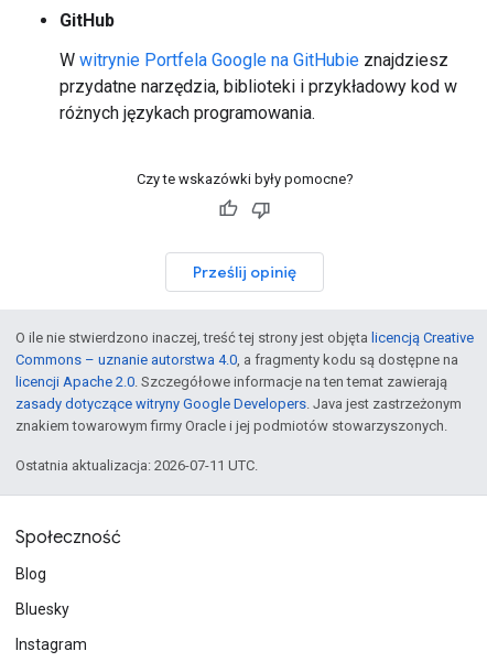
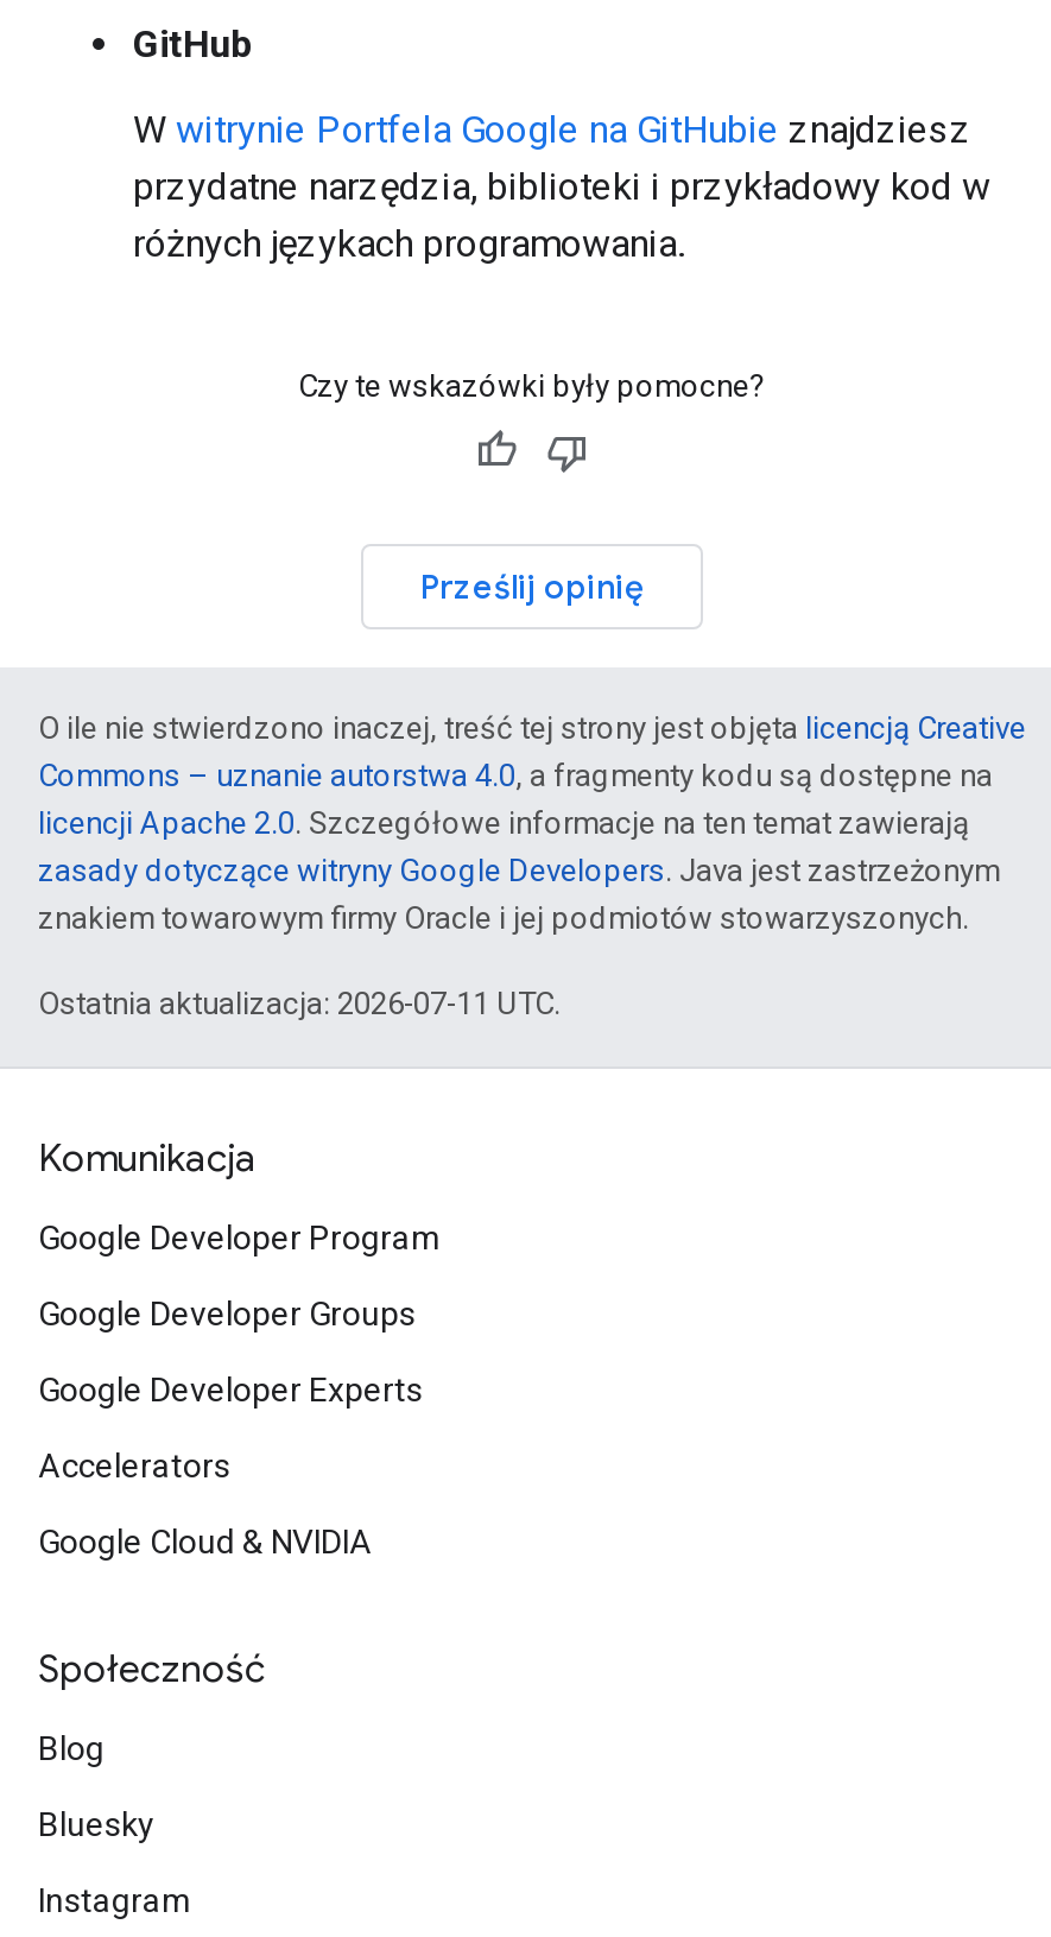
+ Komunikacja
+ Google Developer Program
+ Google Developer Groups
+ Google Developer Experts
+ Accelerators
+ Google Cloud & NVIDIA
